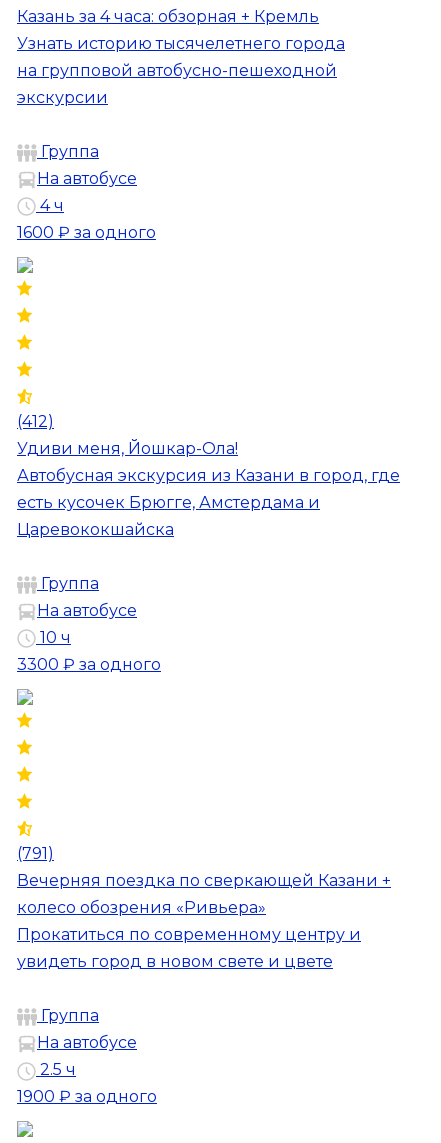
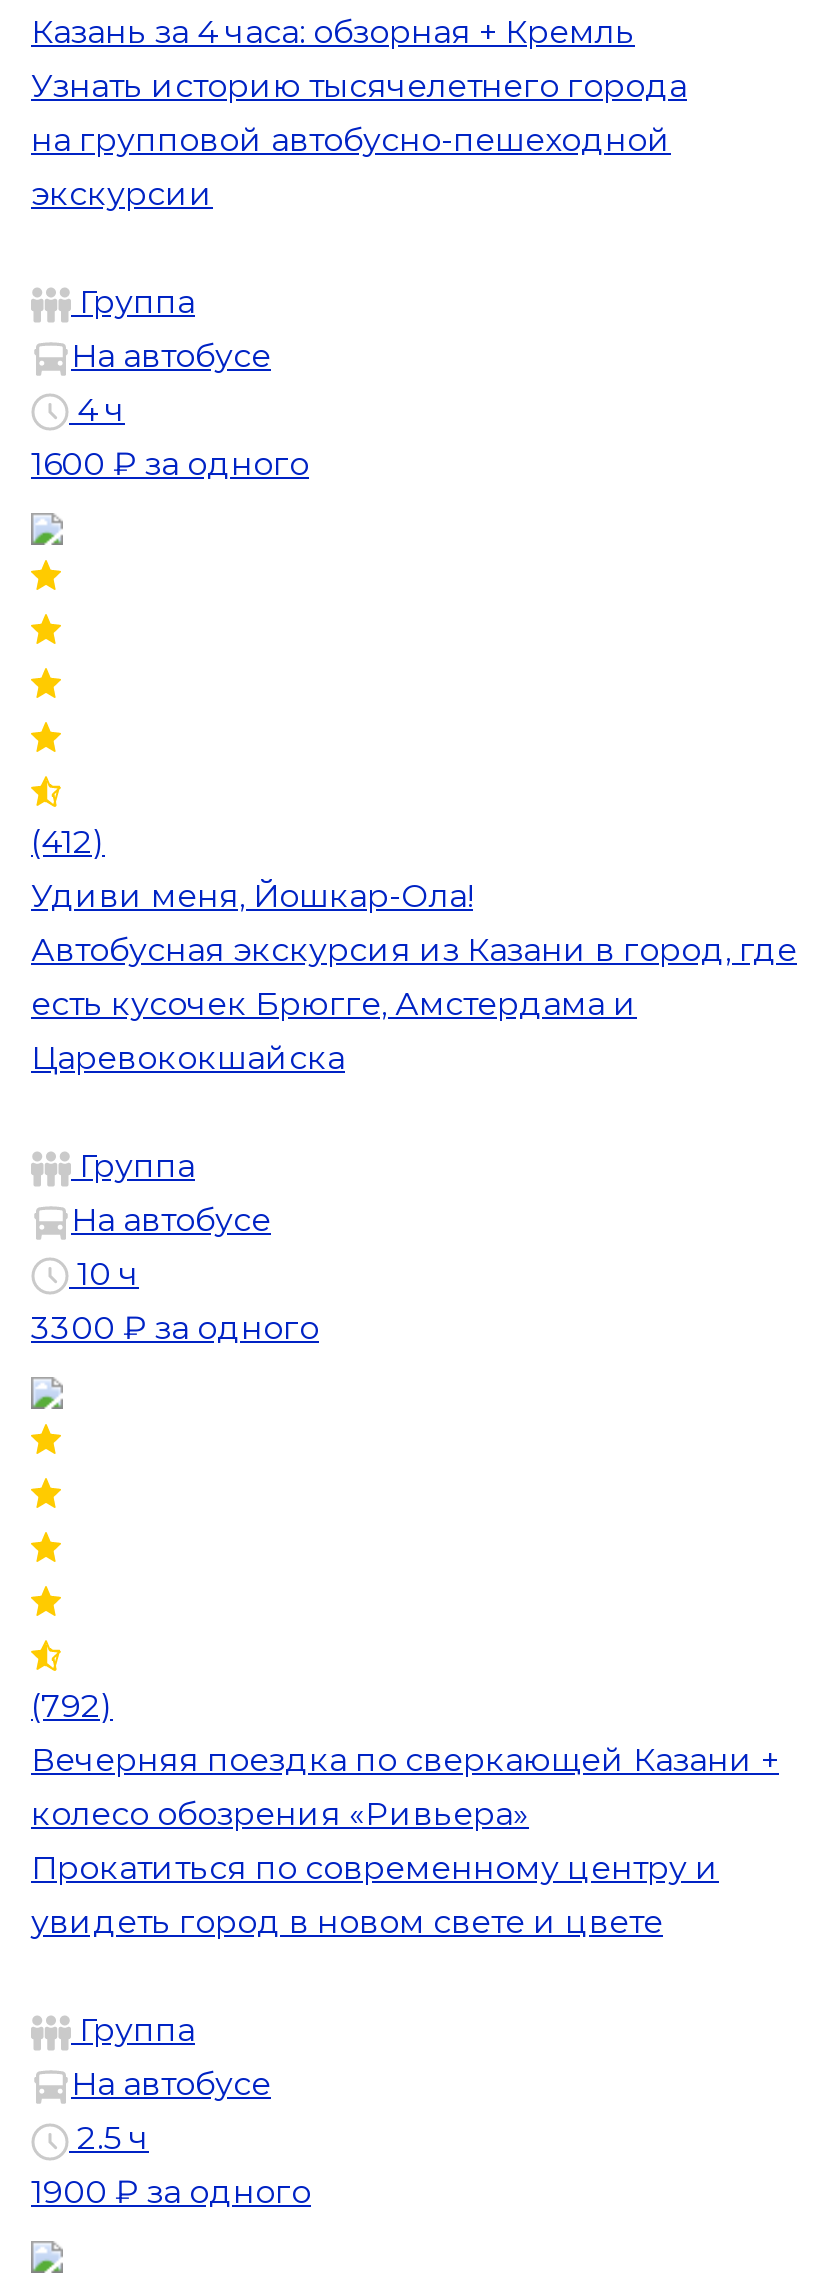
- (791)
+ (792)
